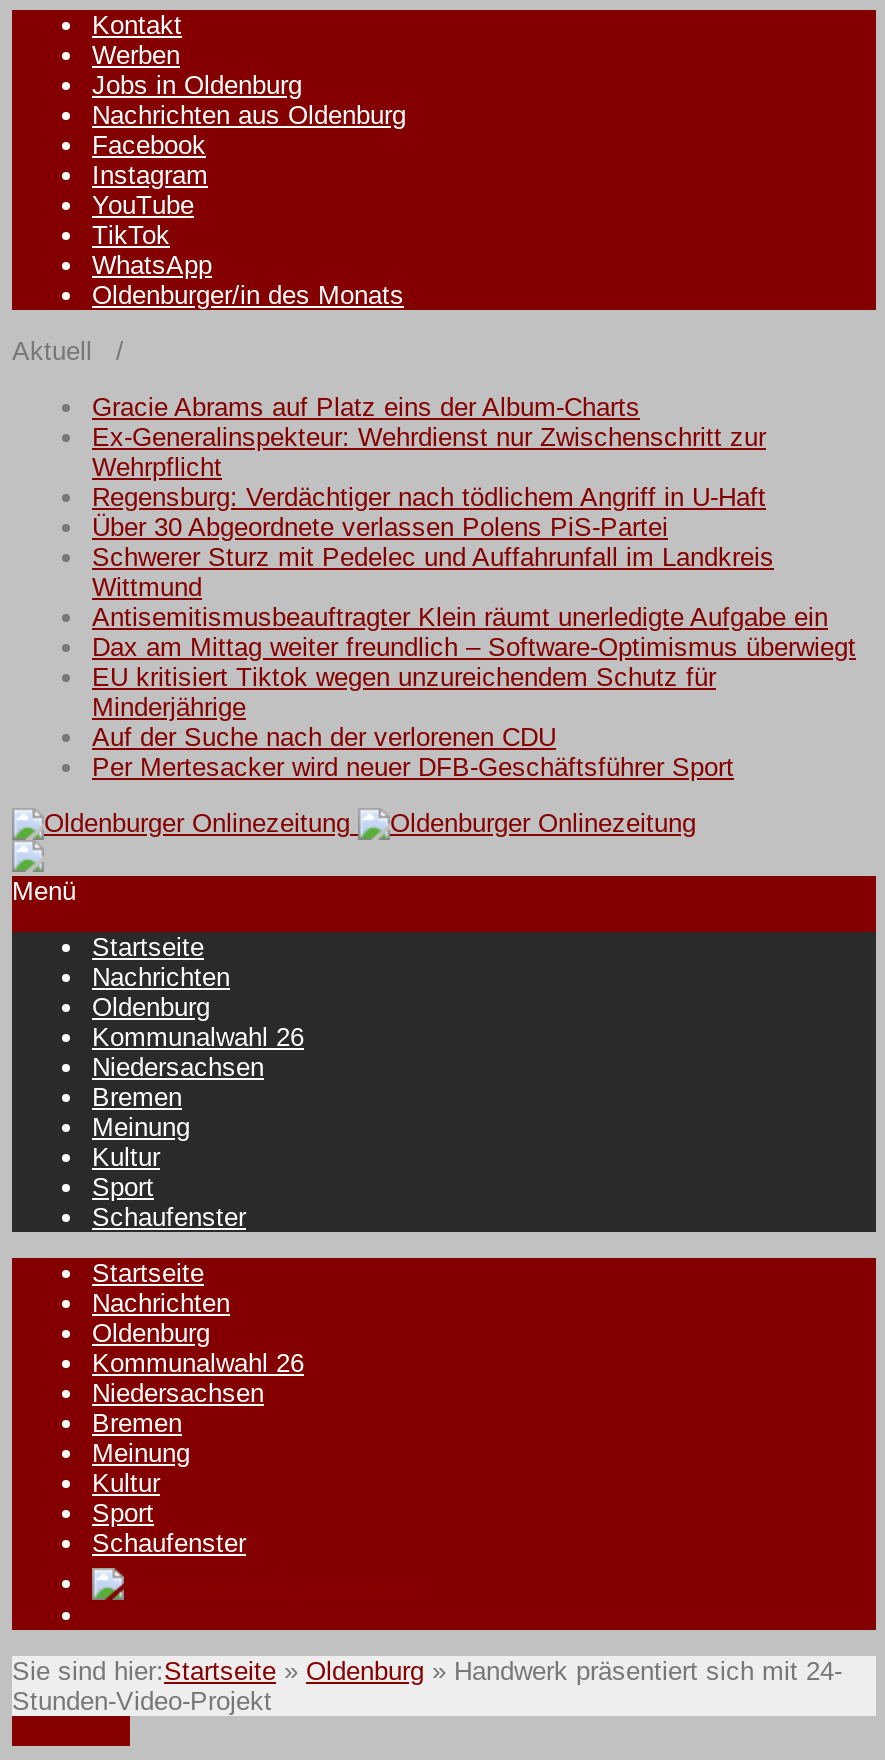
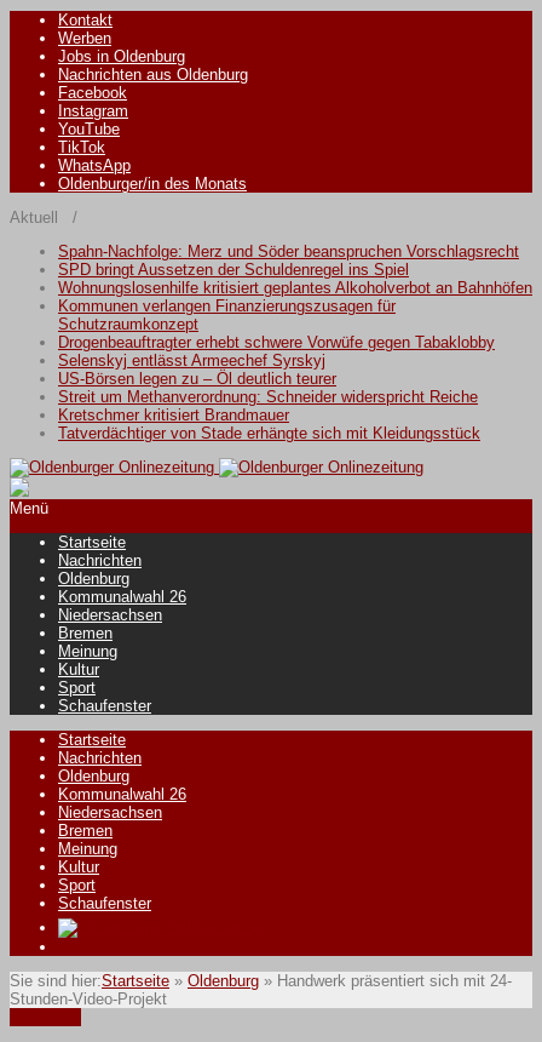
- Gracie Abrams auf Platz eins der Album-Charts
- Ex-Generalinspekteur: Wehrdienst nur Zwischenschritt zur
- Wehrpflicht
- Regensburg: Verdächtiger nach tödlichem Angriff in U-Haft
- Über 30 Abgeordnete verlassen Polens PiS-Partei
- Schwerer Sturz mit Pedelec und Auffahrunfall im Landkreis
- Wittmund
- Antisemitismusbeauftragter Klein räumt unerledigte Aufgabe ein
- Dax am Mittag weiter freundlich – Software-Optimismus überwiegt
- EU kritisiert Tiktok wegen unzureichendem Schutz für
- Minderjährige
- Auf der Suche nach der verlorenen CDU
- Per Mertesacker wird neuer DFB-Geschäftsführer Sport
+ Spahn-Nachfolge: Merz und Söder beanspruchen Vorschlagsrecht
+ SPD bringt Aussetzen der Schuldenregel ins Spiel
+ Wohnungslosenhilfe kritisiert geplantes Alkoholverbot an Bahnhöfen
+ Kommunen verlangen Finanzierungszusagen für
+ Schutzraumkonzept
+ Drogenbeauftragter erhebt schwere Vorwüfe gegen Tabaklobby
+ Selenskyj entlässt Armeechef Syrskyj
+ US-Börsen legen zu – Öl deutlich teurer
+ Streit um Methanverordnung: Schneider widerspricht Reiche
+ Kretschmer kritisiert Brandmauer
+ Tatverdächtiger von Stade erhängte sich mit Kleidungsstück
